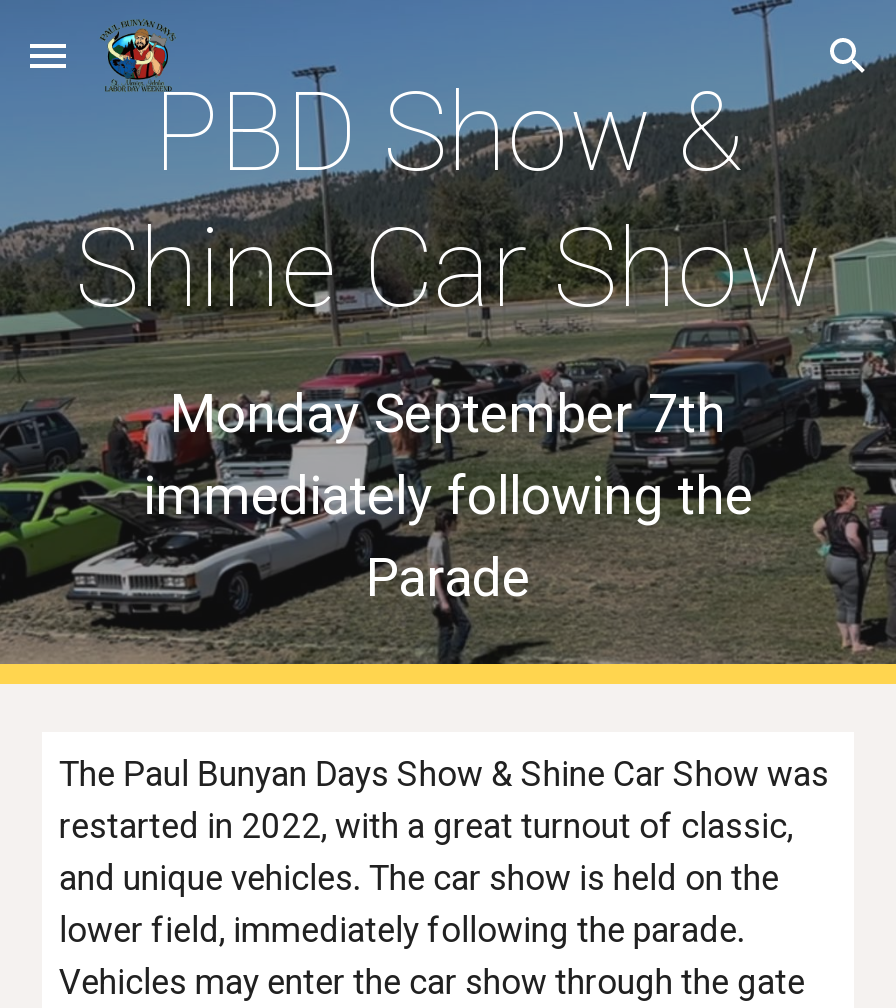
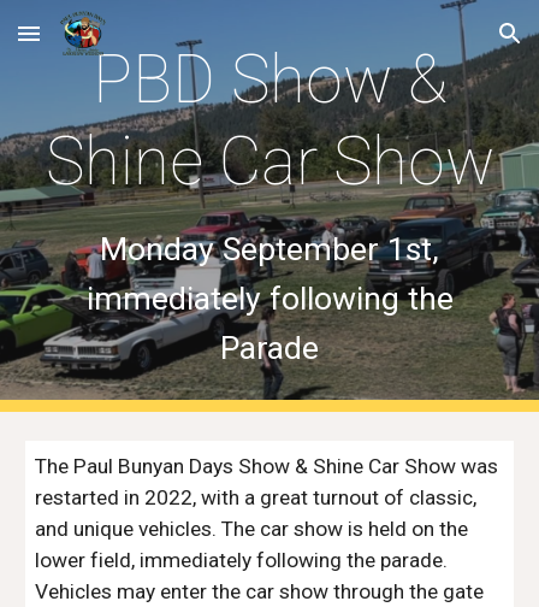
- Monday September 7th
+ Monday September 1st,
